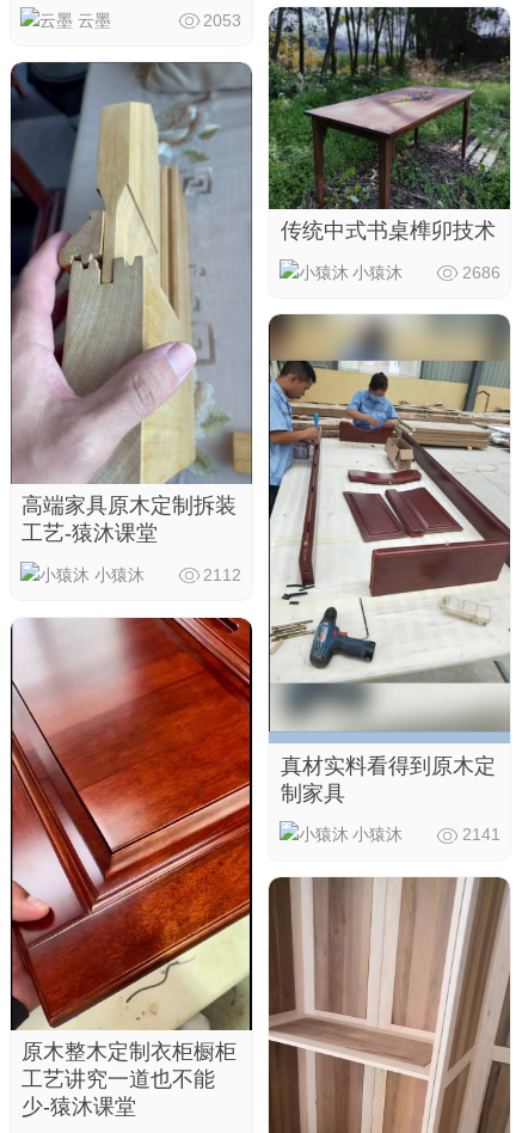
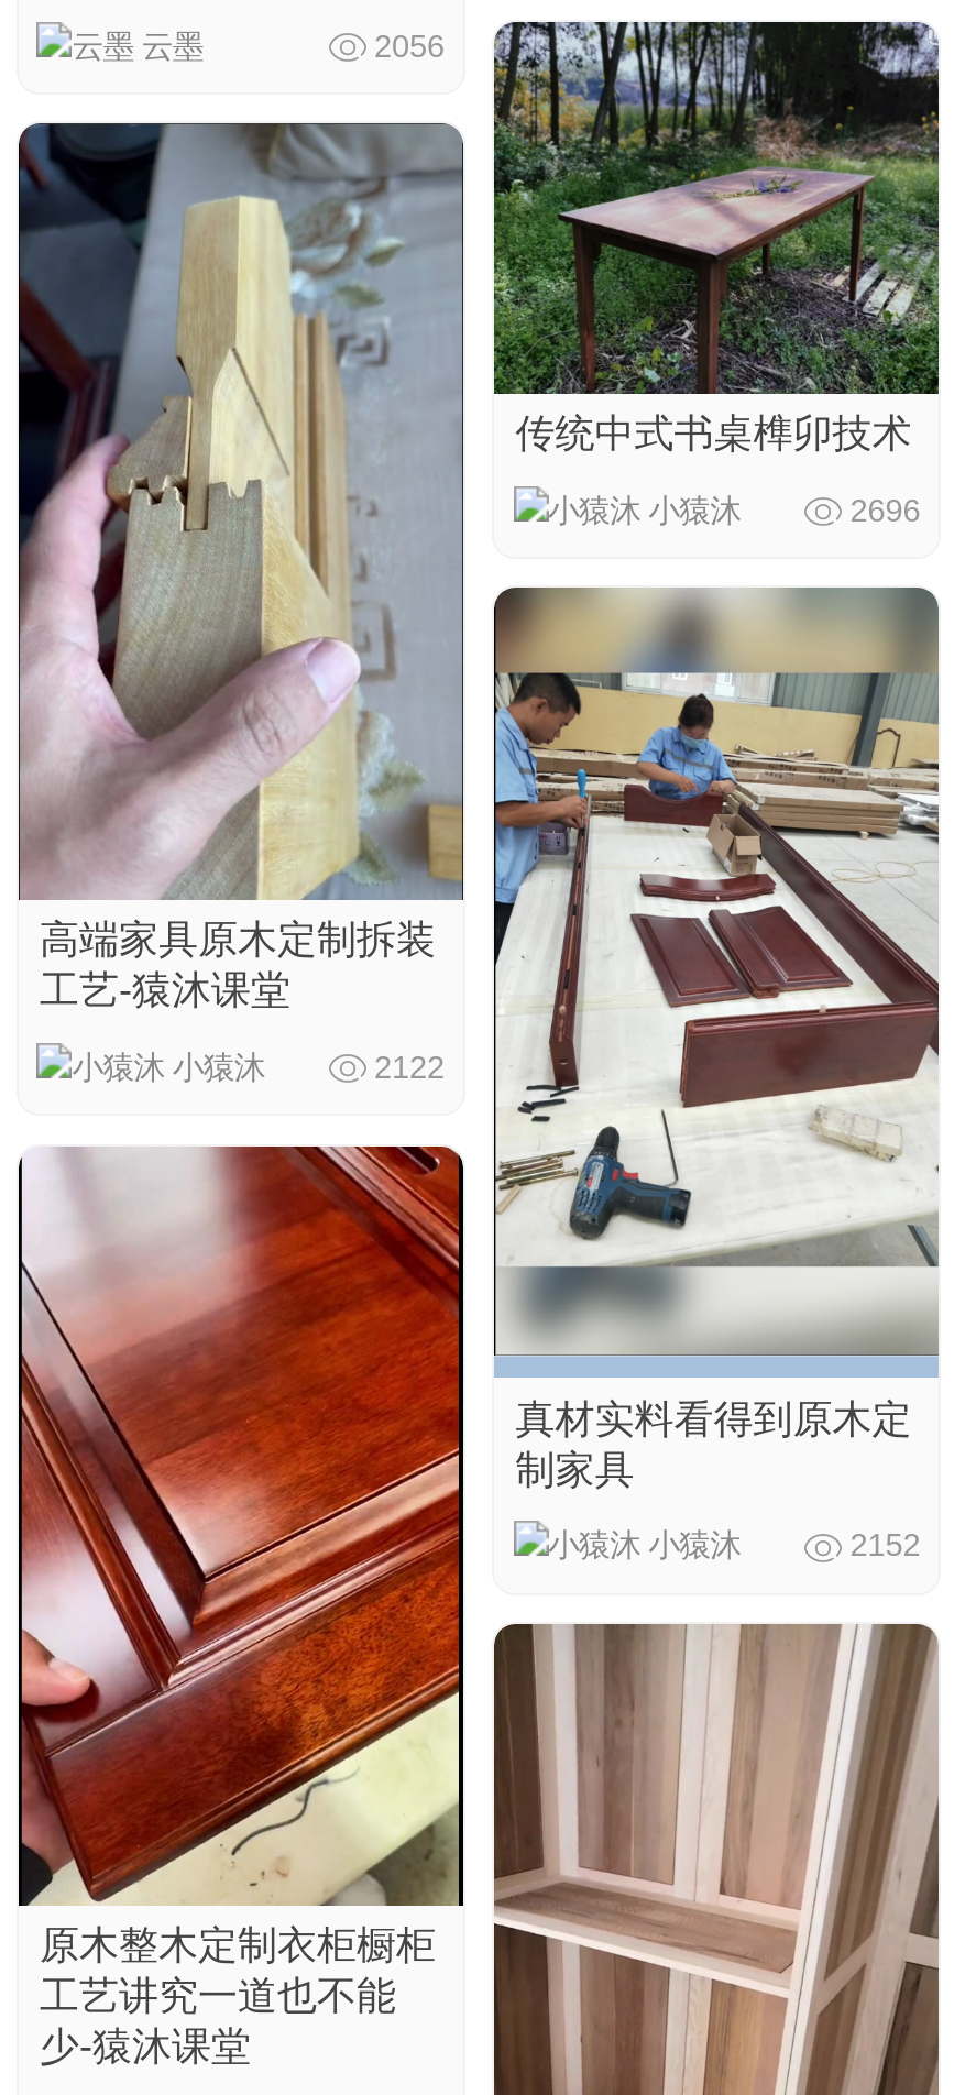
- 2053
+ 2056

- 2686
+ 2696

- 2112
+ 2122

- 2141
+ 2152
